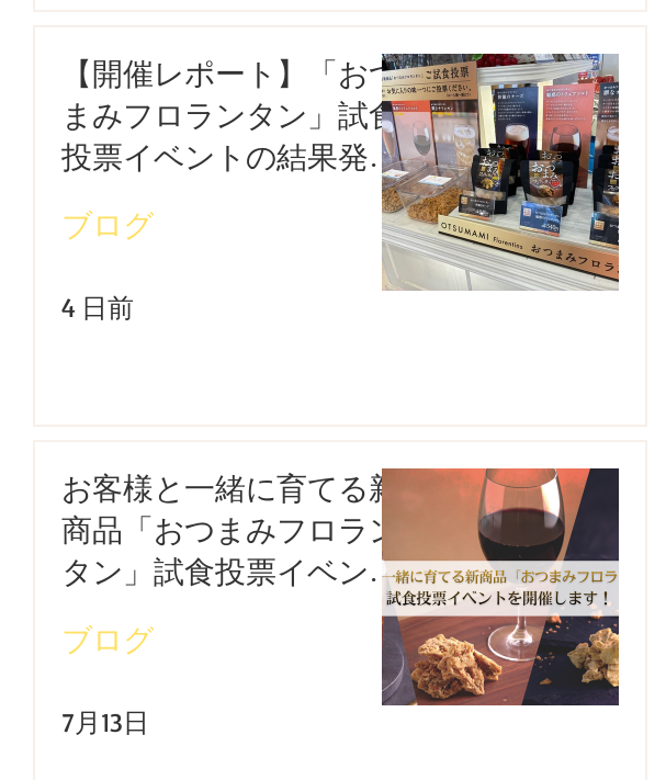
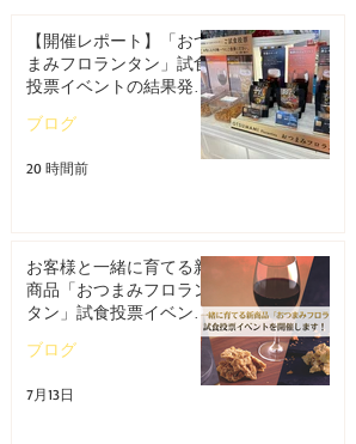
- 4 日前
+ 20 時間前
